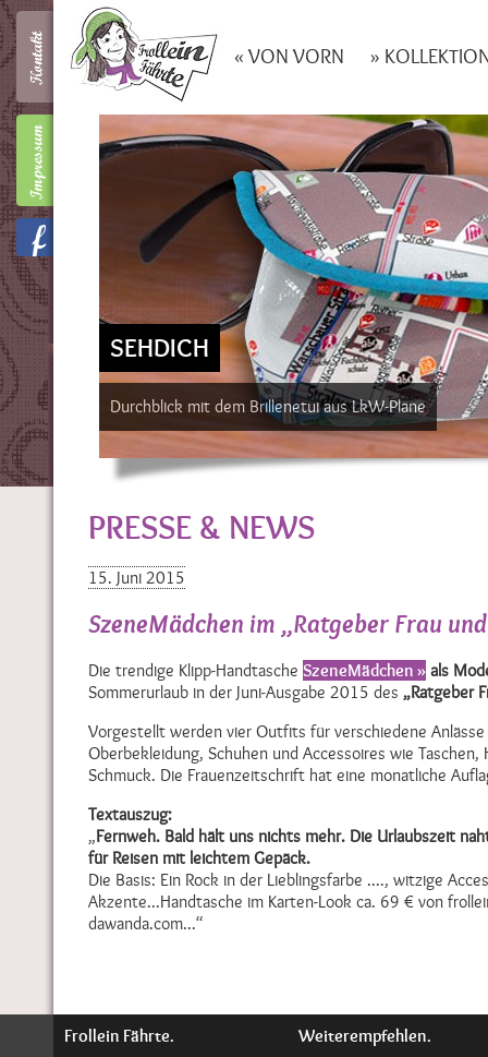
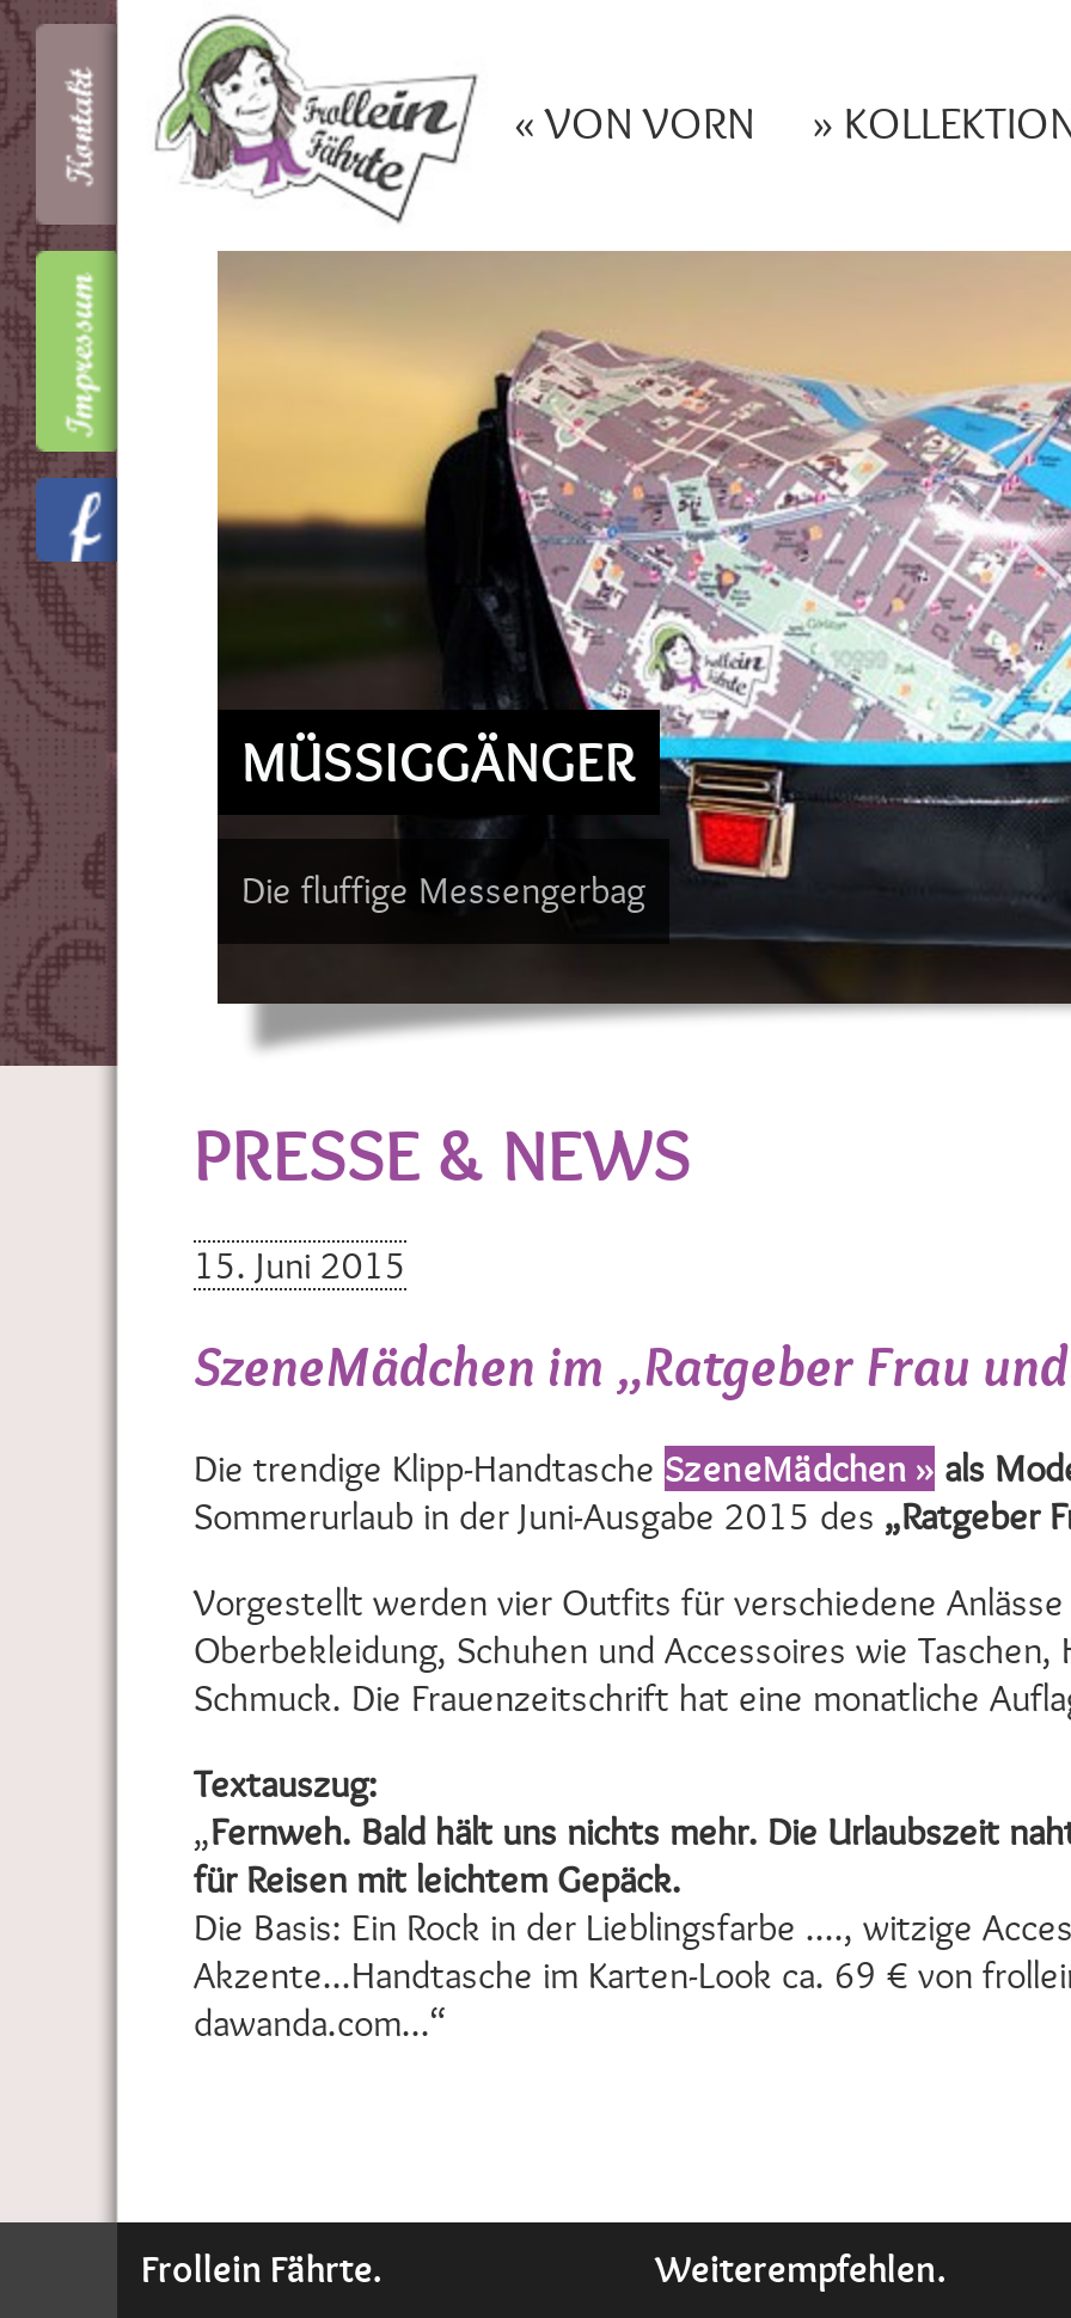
- [image]
+ [image]
